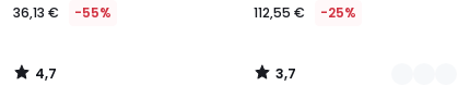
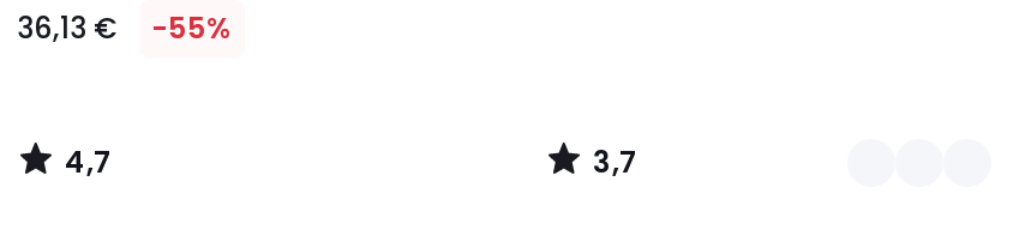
- 112,55 €
- -25%
